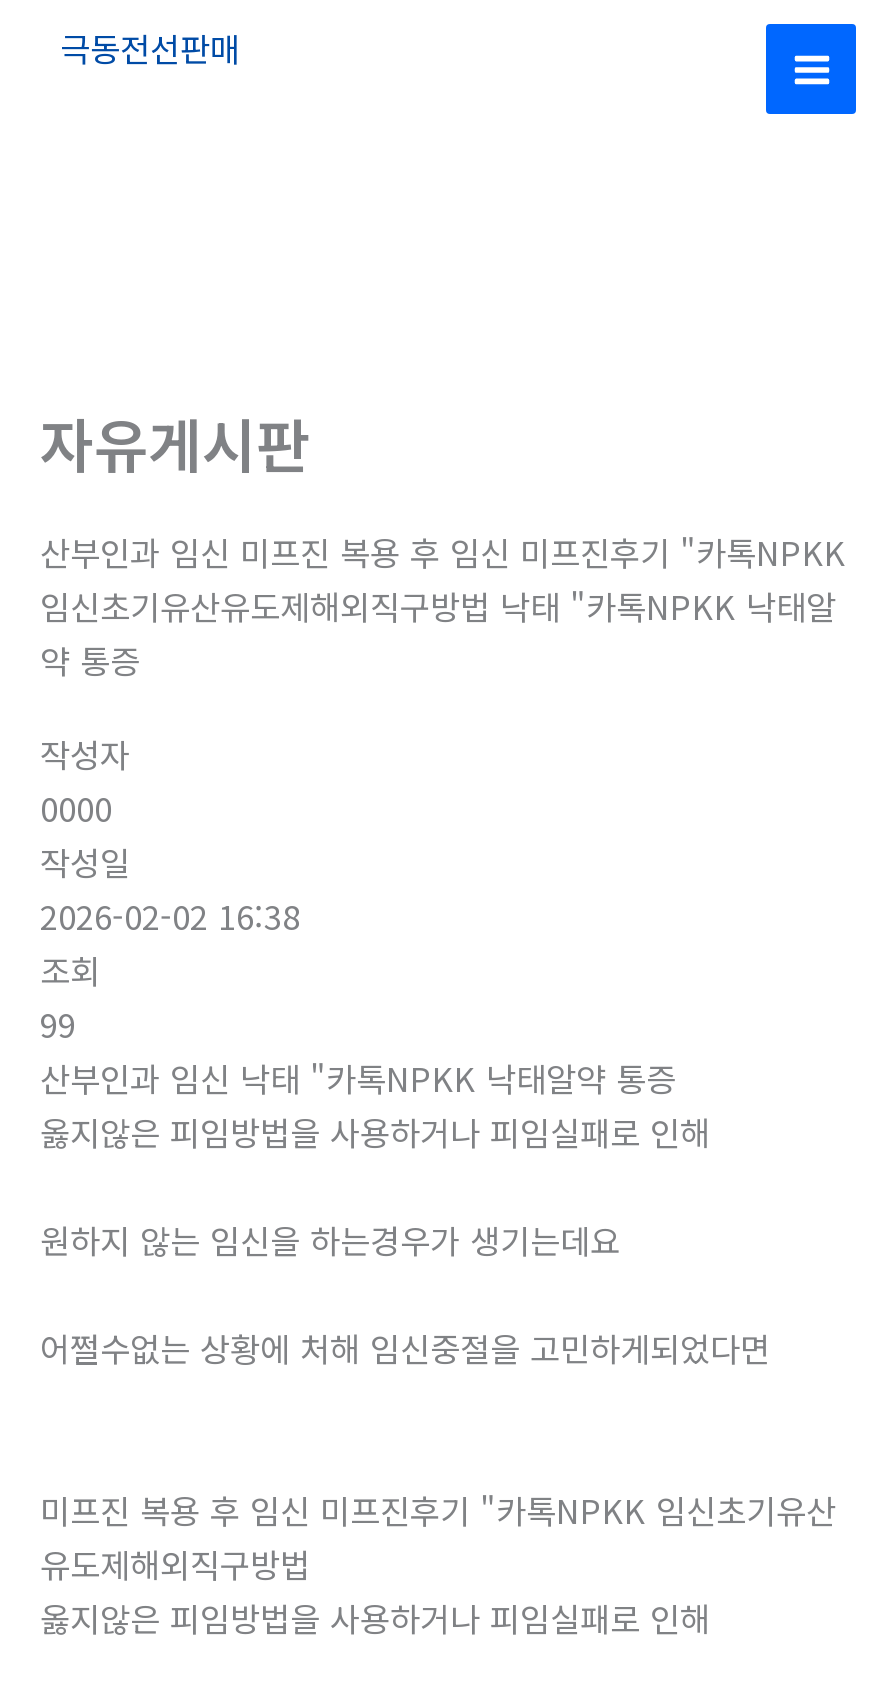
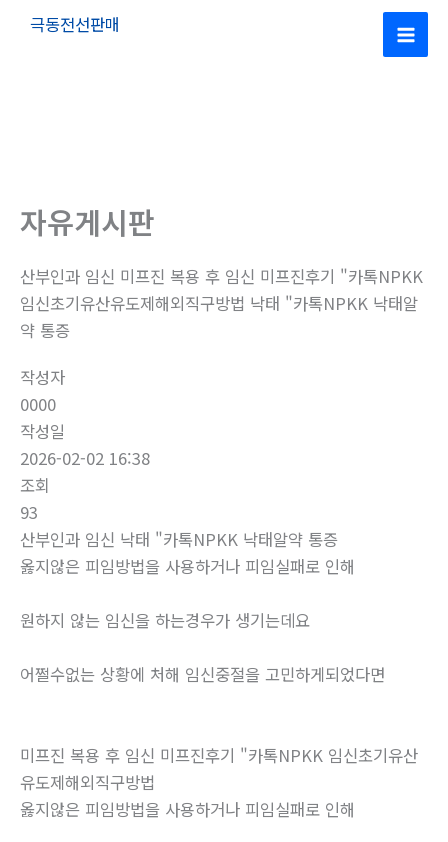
- 99
+ 93
